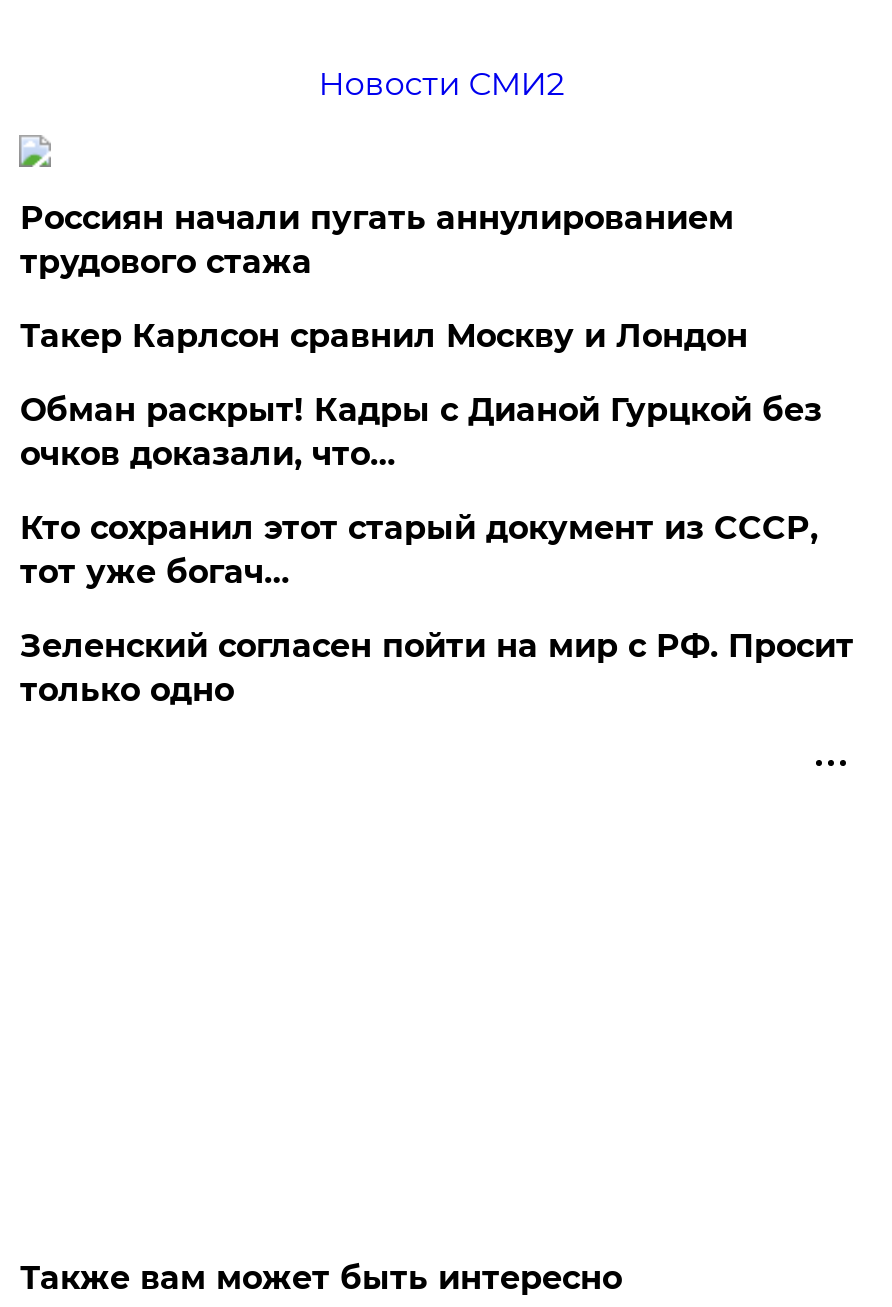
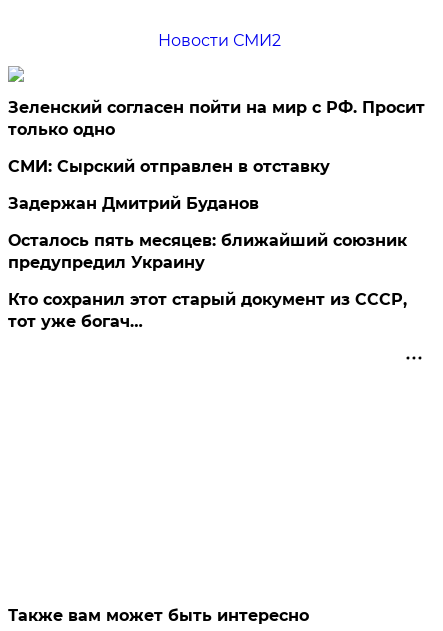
- Россиян начали пугать аннулированием
- трудового стажа
- Такер Карлсон сравнил Москву и Лондон
- Обман раскрыт! Кадры с Дианой Гурцкой без
- очков доказали, что…

moved down: Кто сохранил этот старый документ из СССР, | тот уже богач…

moved up: Зеленский согласен пойти на мир с РФ. Просит | только одно

+ СМИ: Сырский отправлен в отставку
+ Задержан Дмитрий Буданов
+ Осталось пять месяцев: ближайший союзник
+ предупредил Украину
